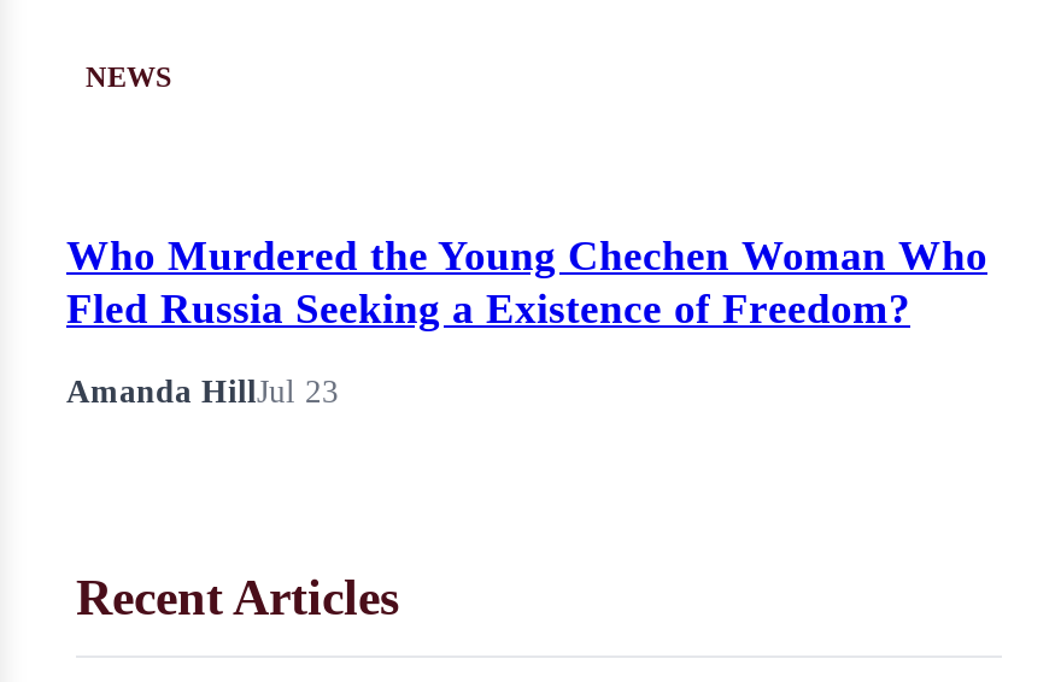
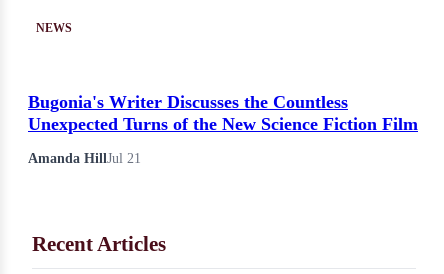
- Who Murdered the Young Chechen Woman Who
- Fled Russia Seeking a Existence of Freedom?
+ Bugonia's Writer Discusses the Countless
+ Unexpected Turns of the New Science Fiction Film

- Amanda HillJul 23
+ Amanda HillJul 21
